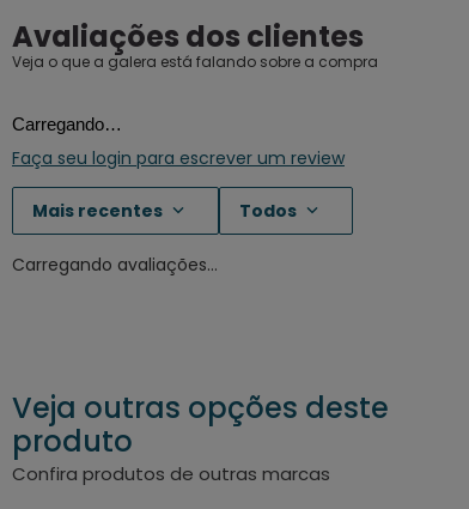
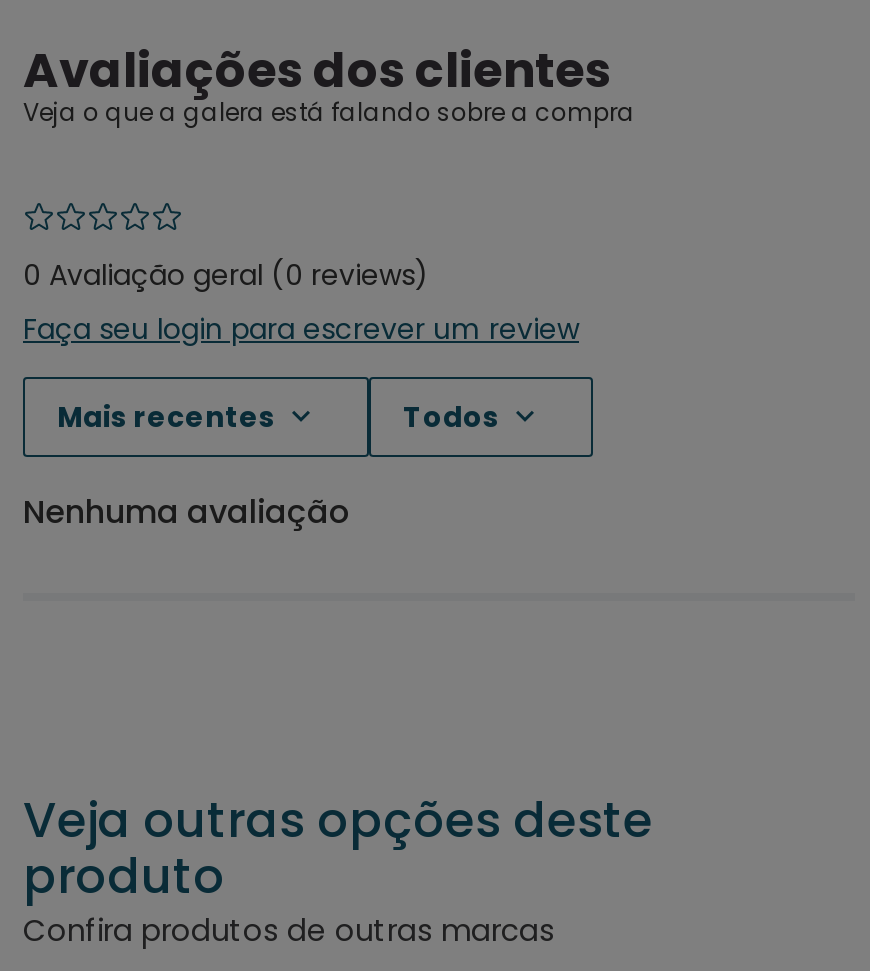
- Carregando…
+ 0 Avaliação geral (0 reviews)

- Carregando avaliações…
+ Nenhuma avaliação
